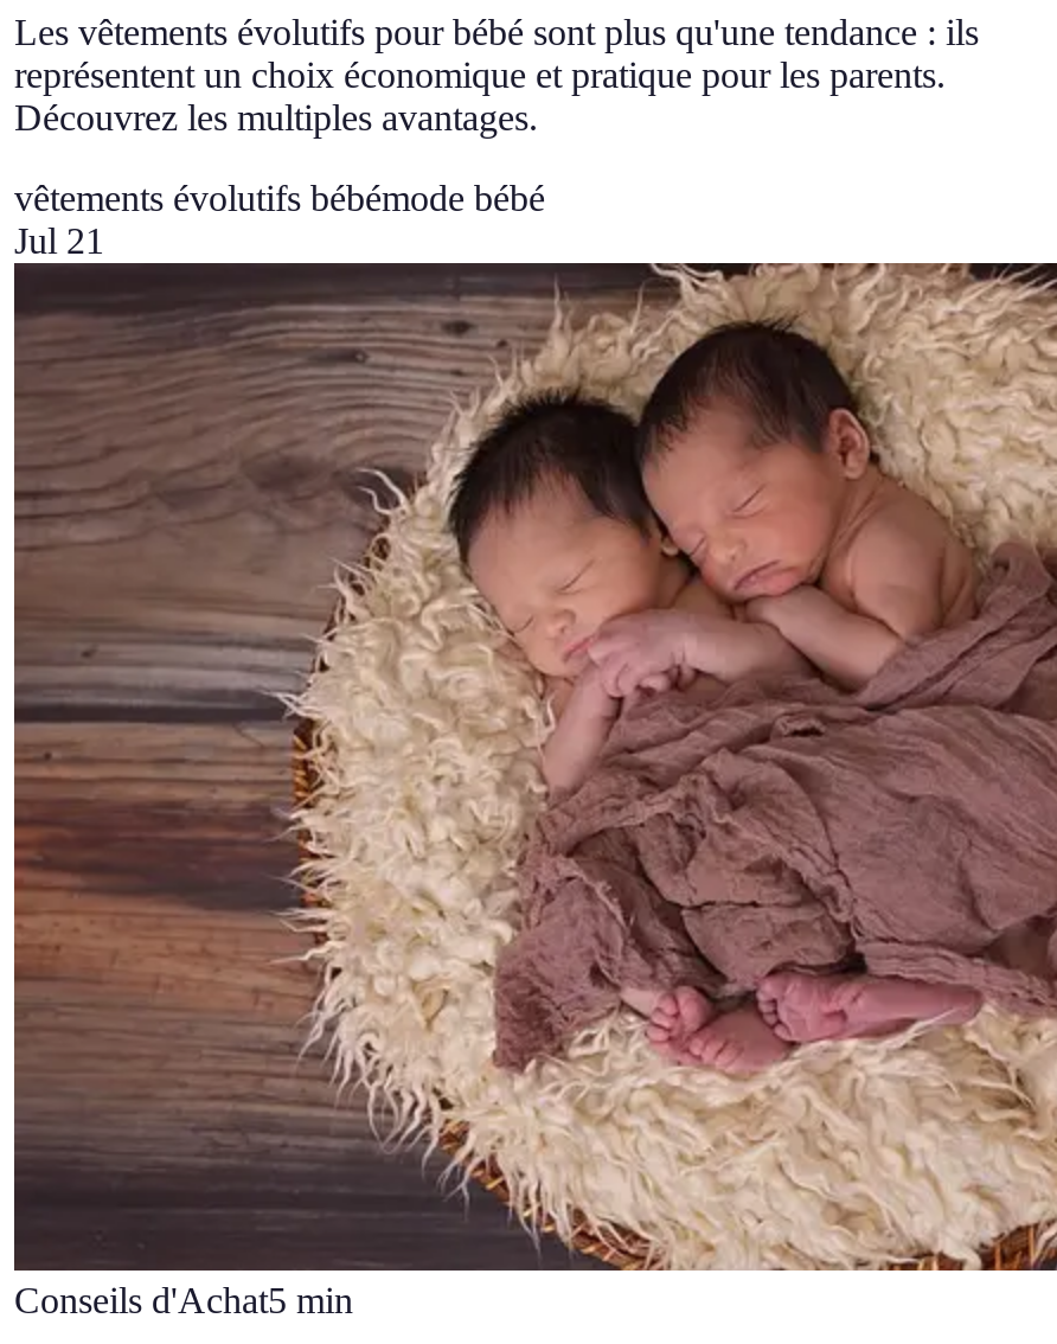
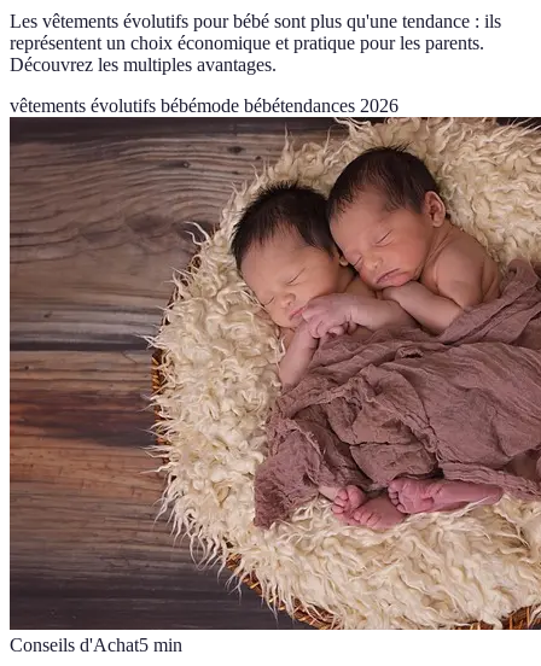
- vêtements évolutifs bébémode bébé
- Jul 21
+ vêtements évolutifs bébémode bébétendances 2026
